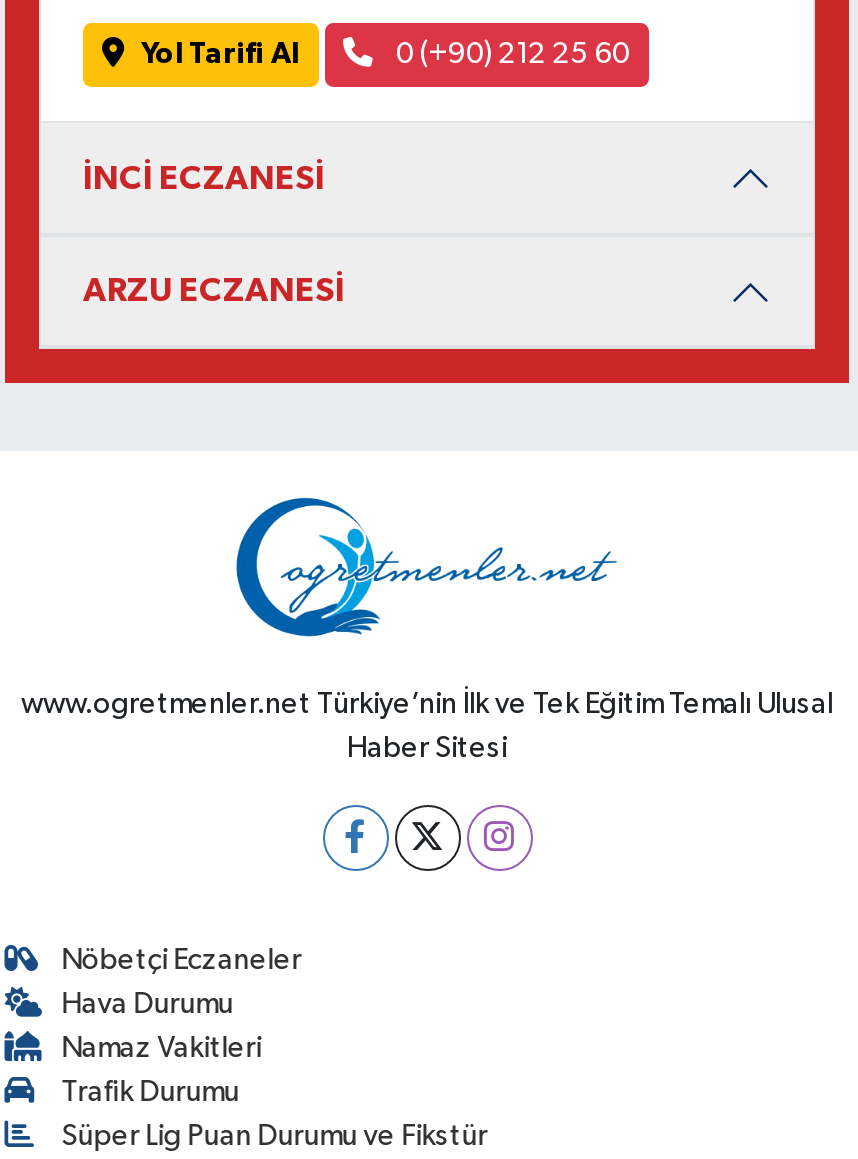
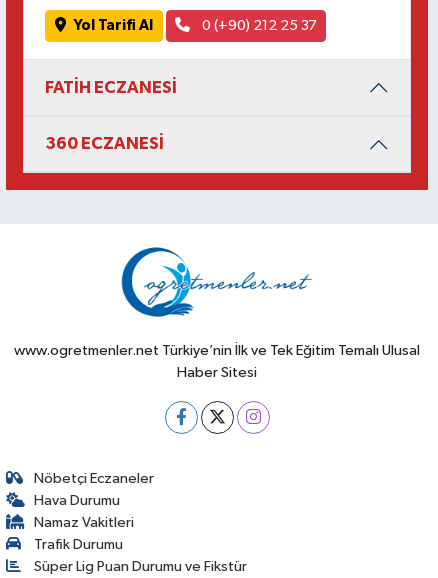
- 0 (+90) 212 25 60
+ 0 (+90) 212 25 37

- İNCİ ECZANESİ
+ FATİH ECZANESİ

- ARZU ECZANESİ
+ 360 ECZANESİ
